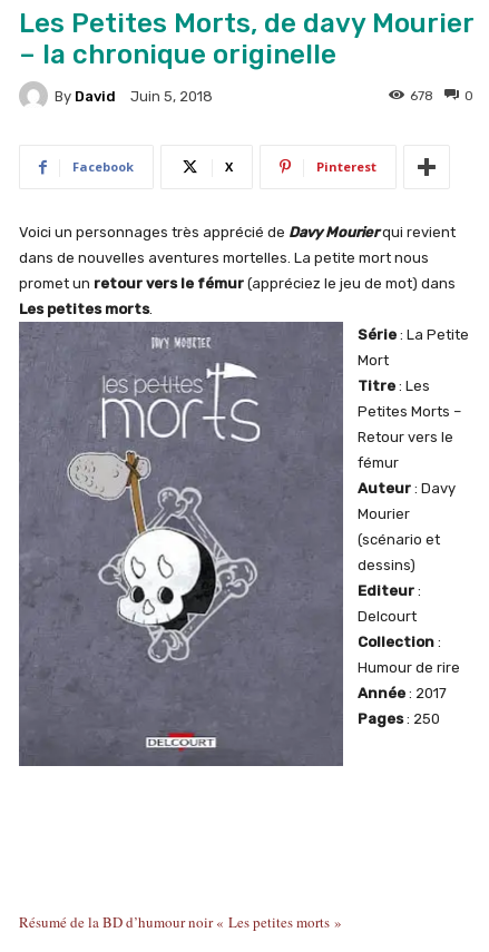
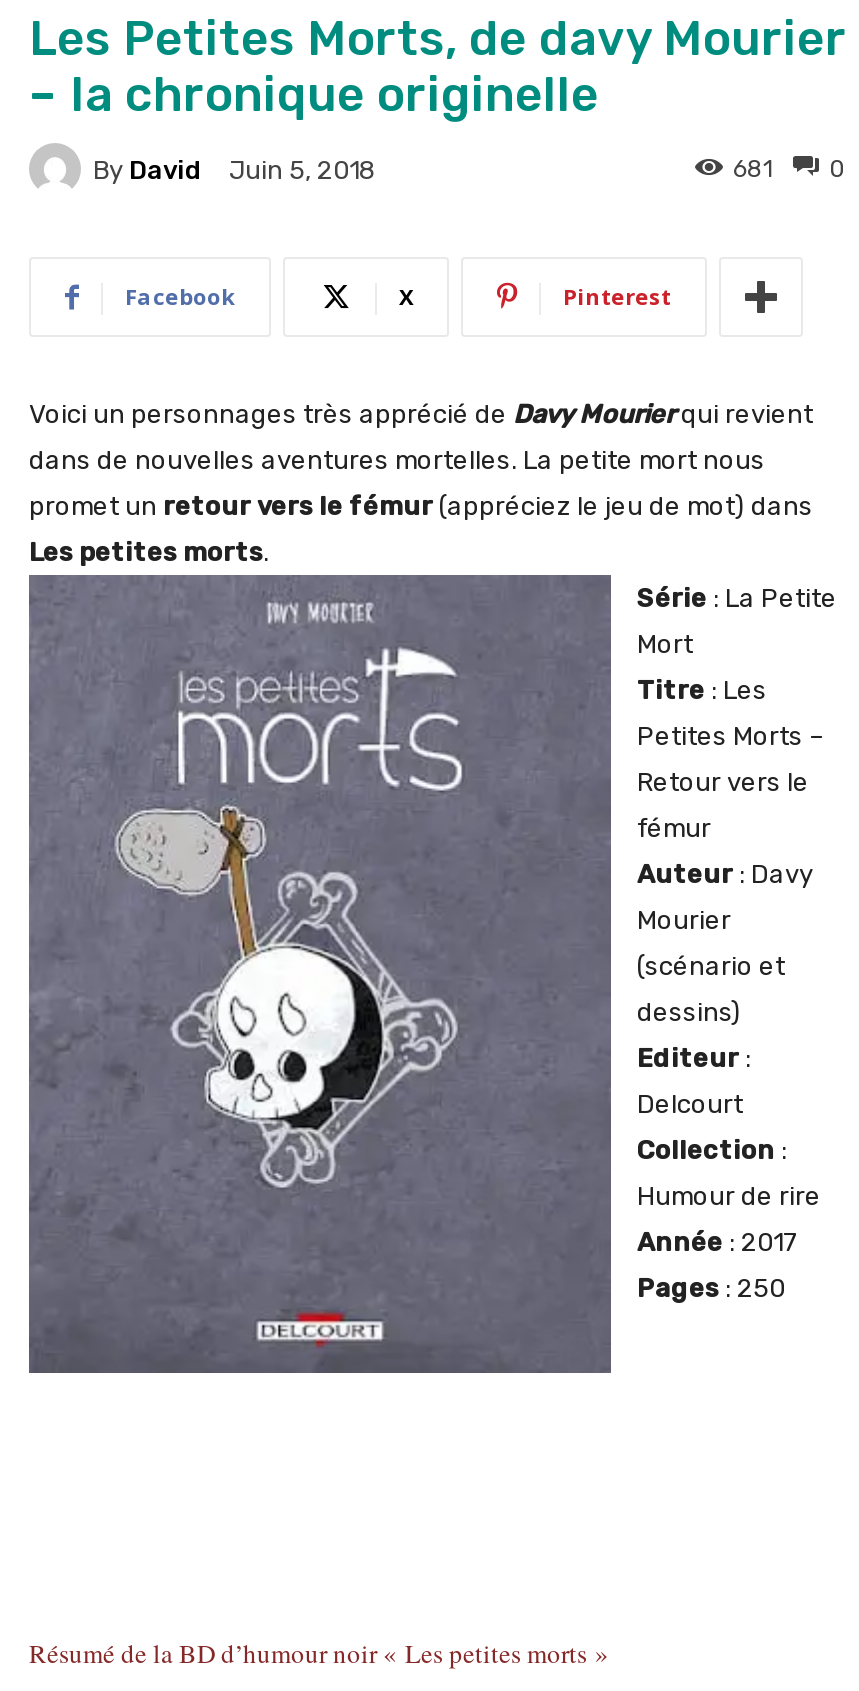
- 678 0
+ 681 0
